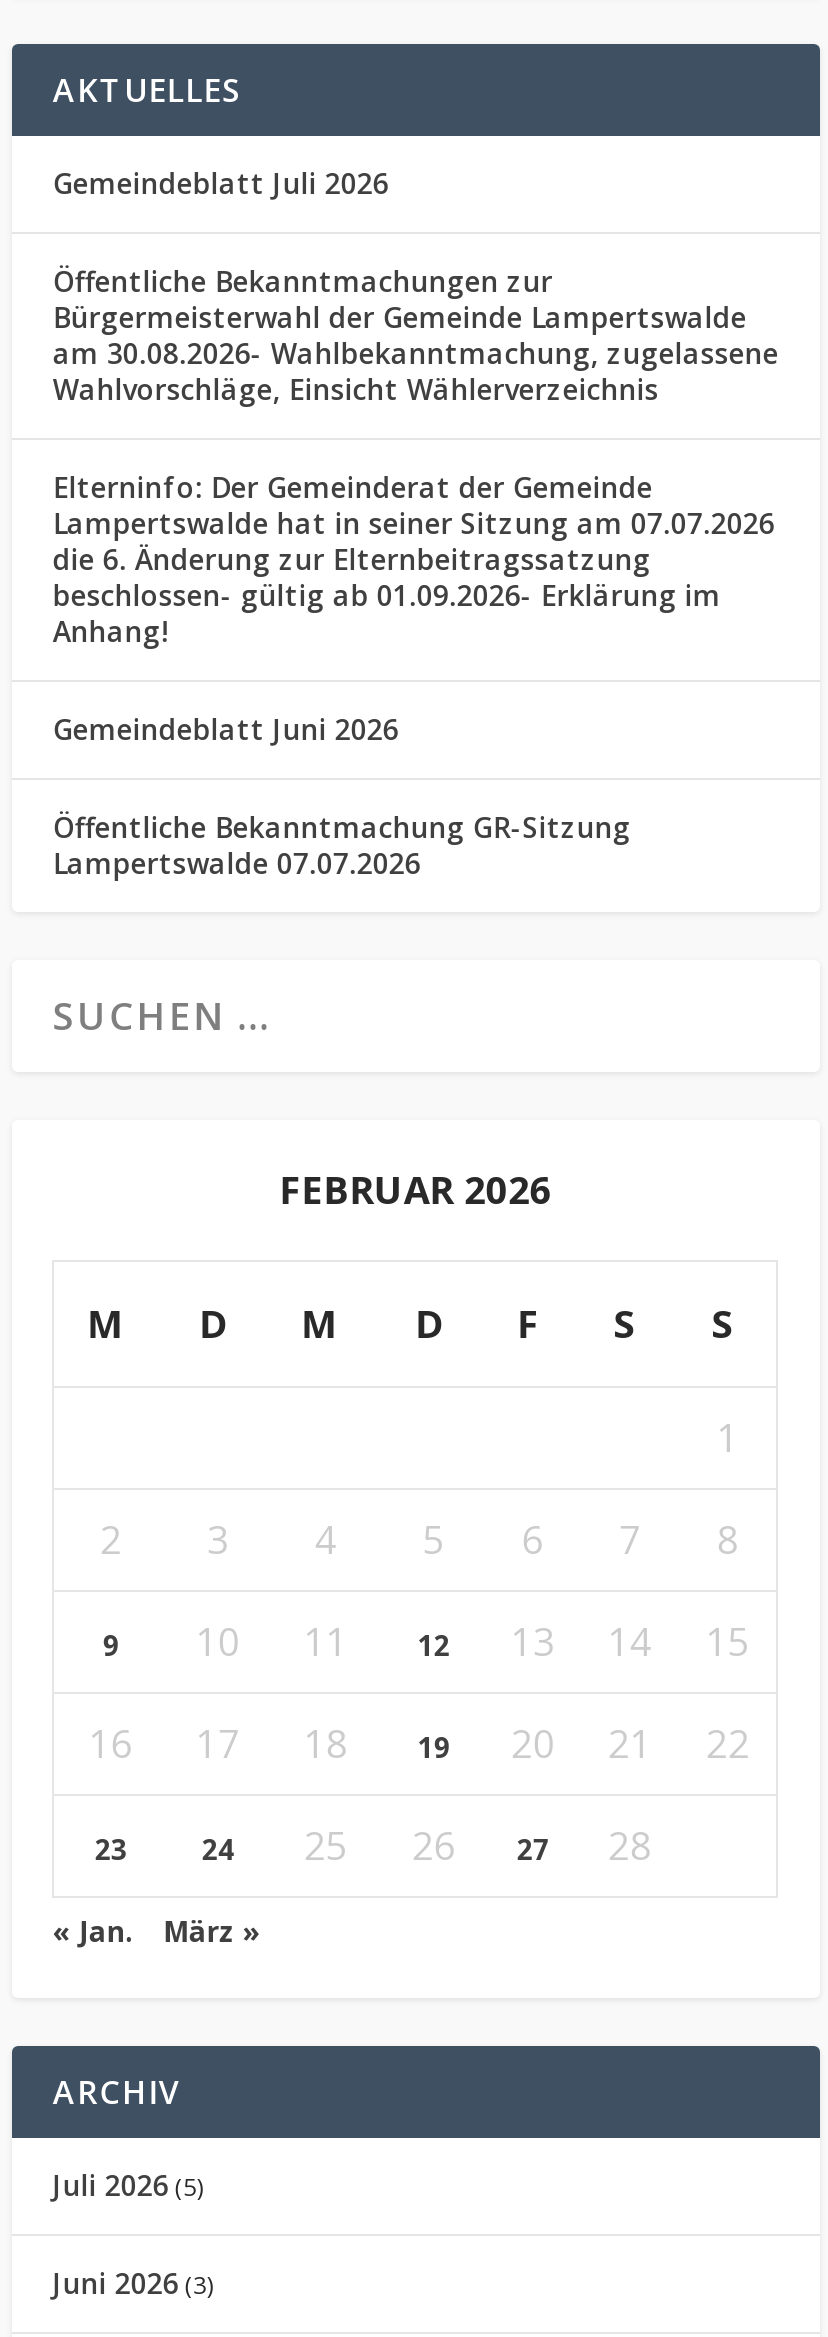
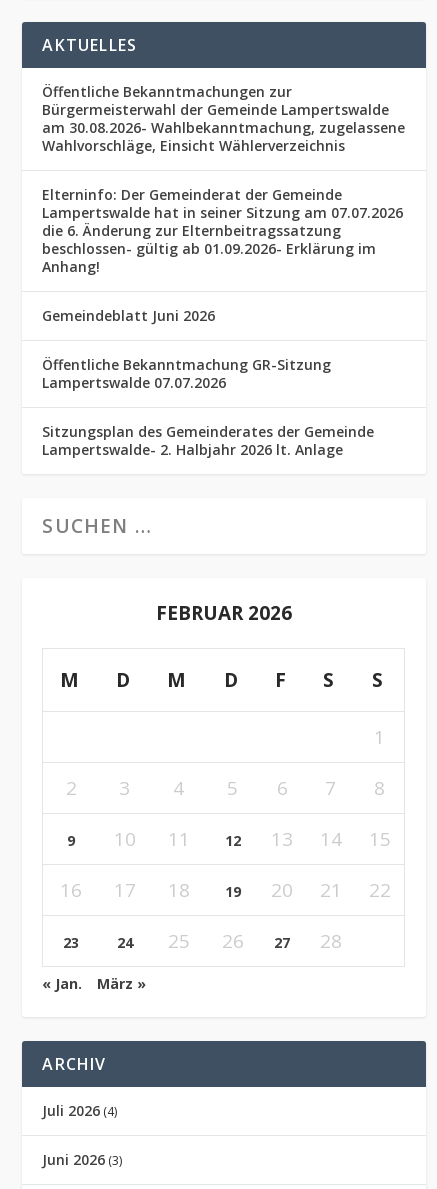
- Gemeindeblatt Juli 2026

moved up: Öffentliche Bekanntmachungen zur | Bürgermeisterwahl der Gemeinde Lampertswalde | am 30.08.2026- Wahlbekanntmachung, zugelassene | ... | Öffentliche Bekanntmachung GR-Sitzung | Lampertswalde 07.07.2026

+ Sitzungsplan des Gemeinderates der Gemeinde
+ Lampertswalde- 2. Halbjahr 2026 lt. Anlage

- Juli 2026 (5)
+ Juli 2026 (4)
